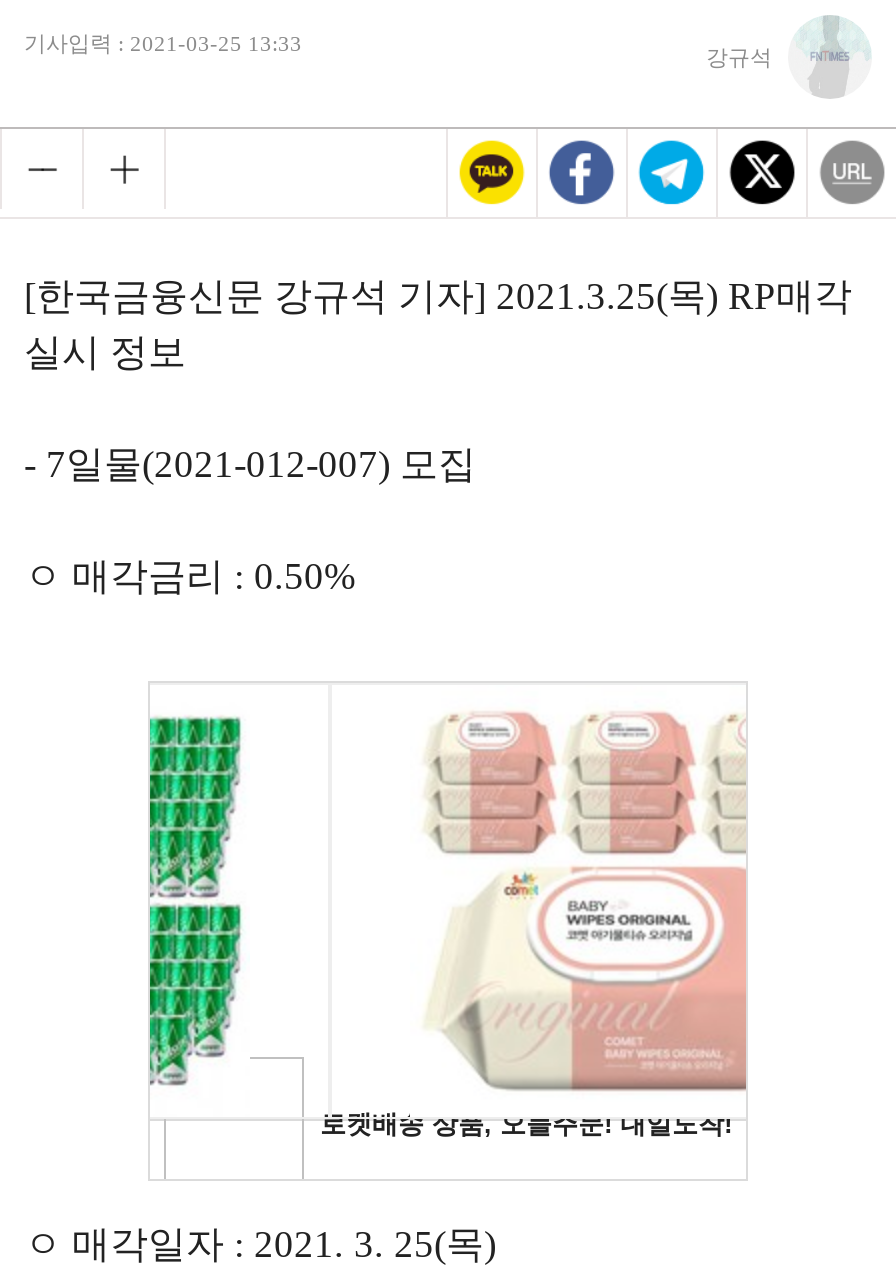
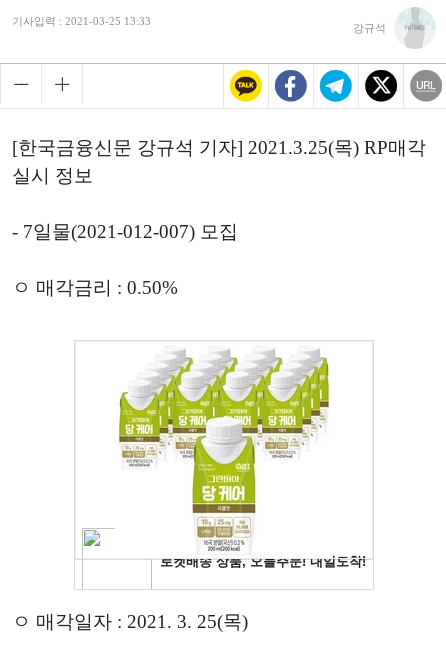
- [image]
+ [image]
